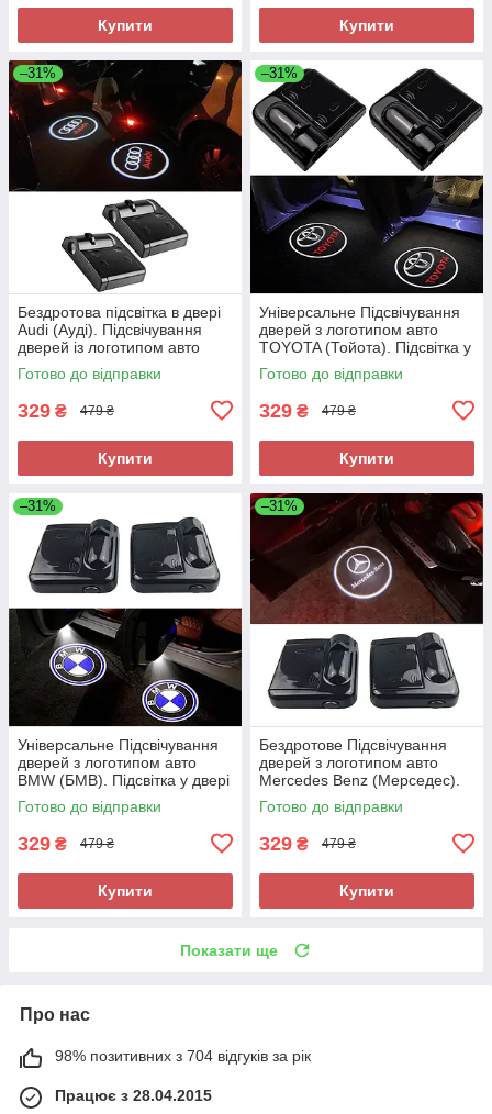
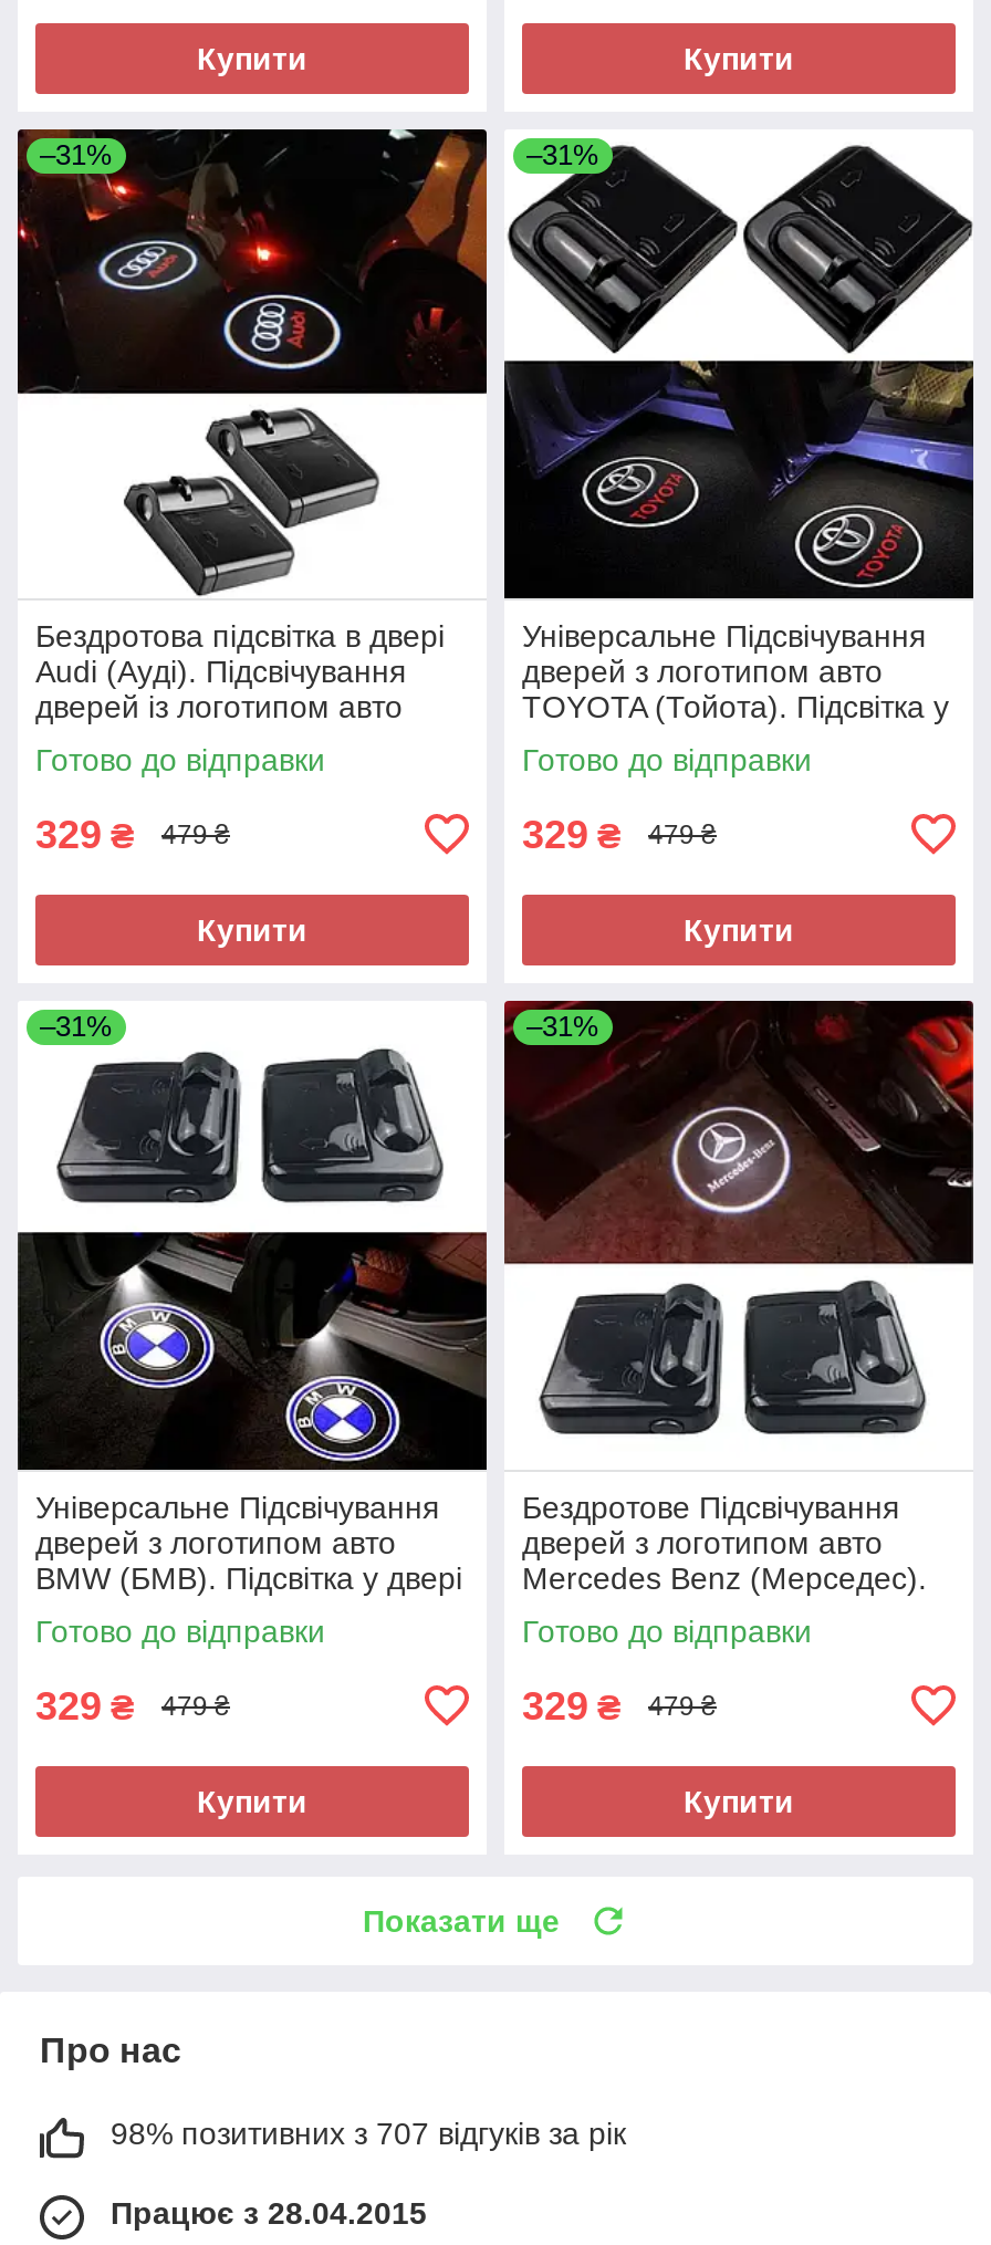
- 98% позитивних з 704 відгуків за рік
+ 98% позитивних з 707 відгуків за рік
